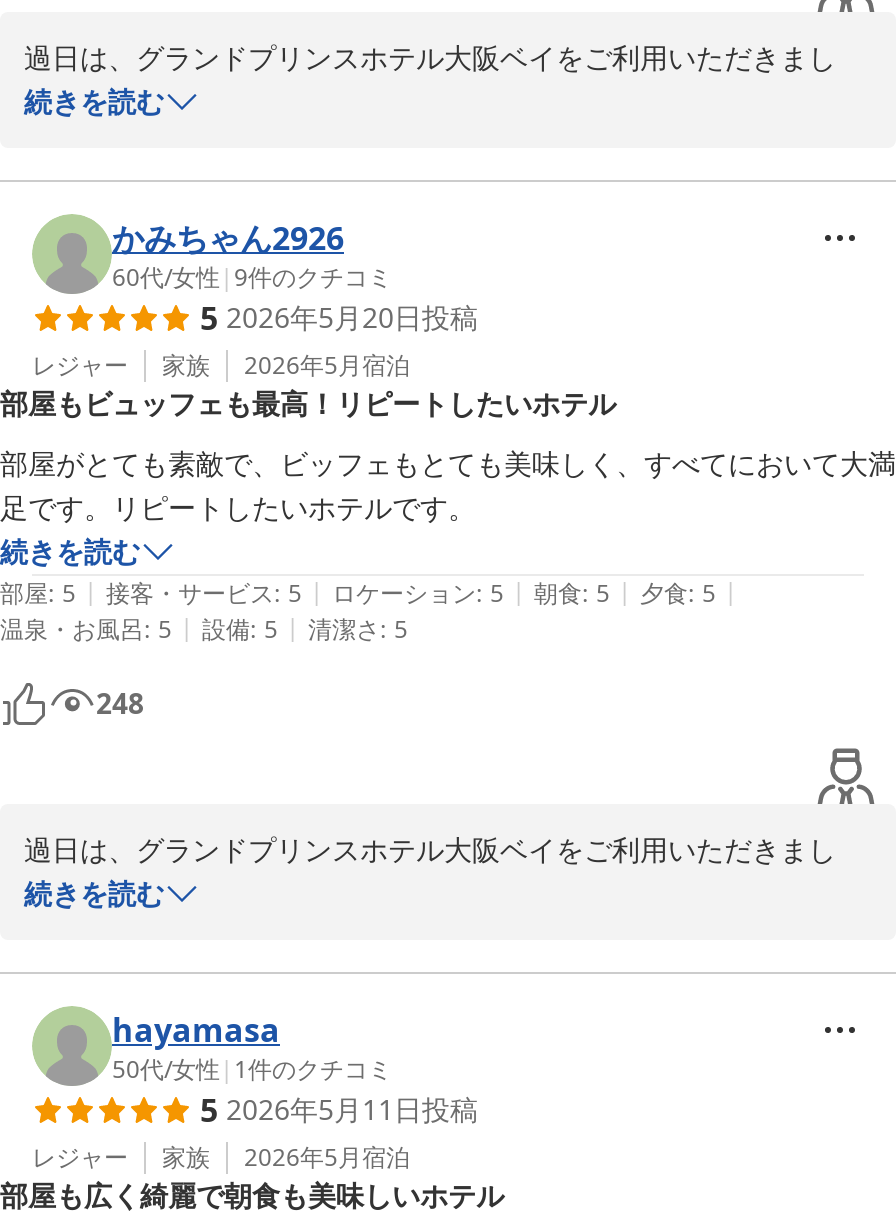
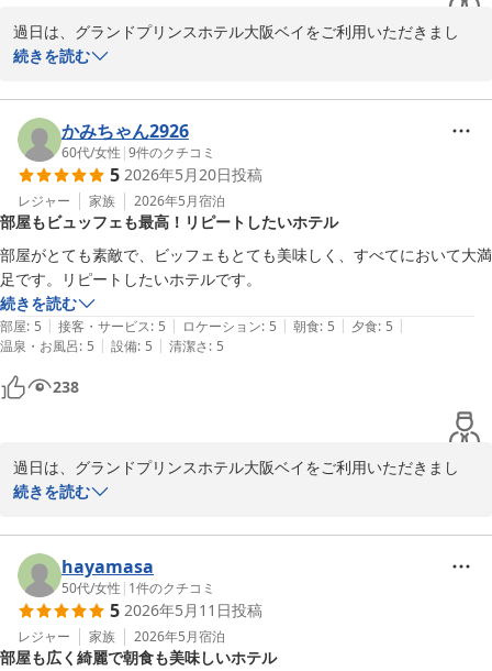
- 248
+ 238
